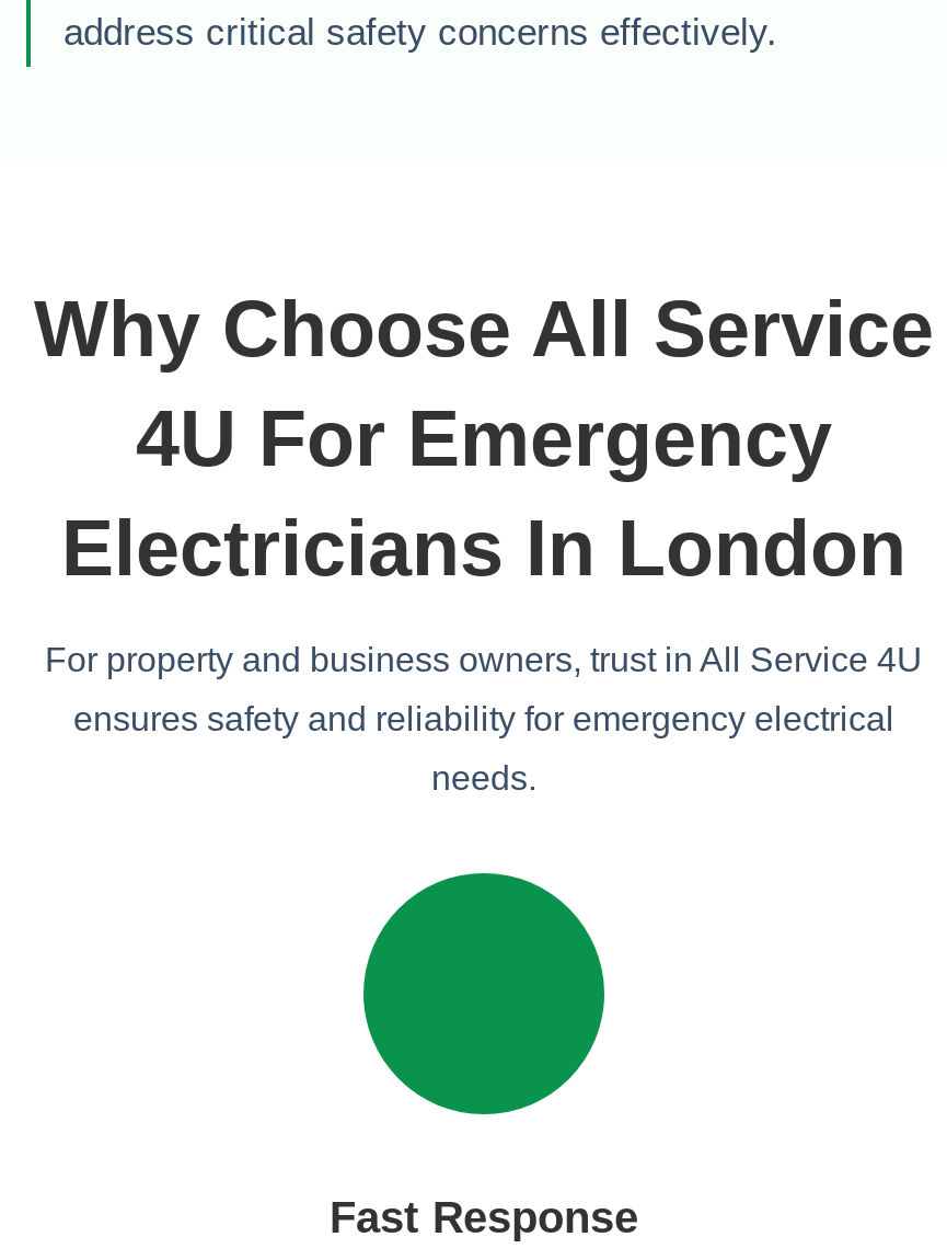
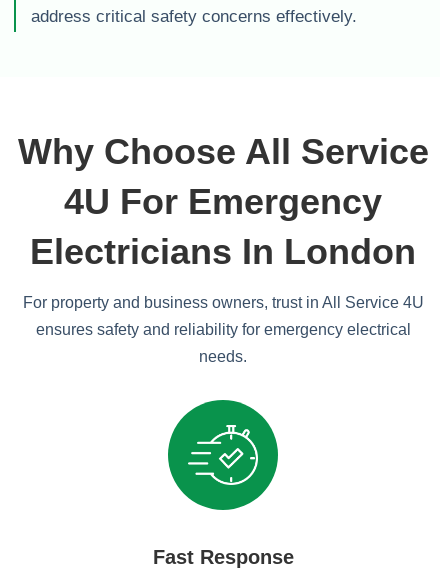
+ [image]
